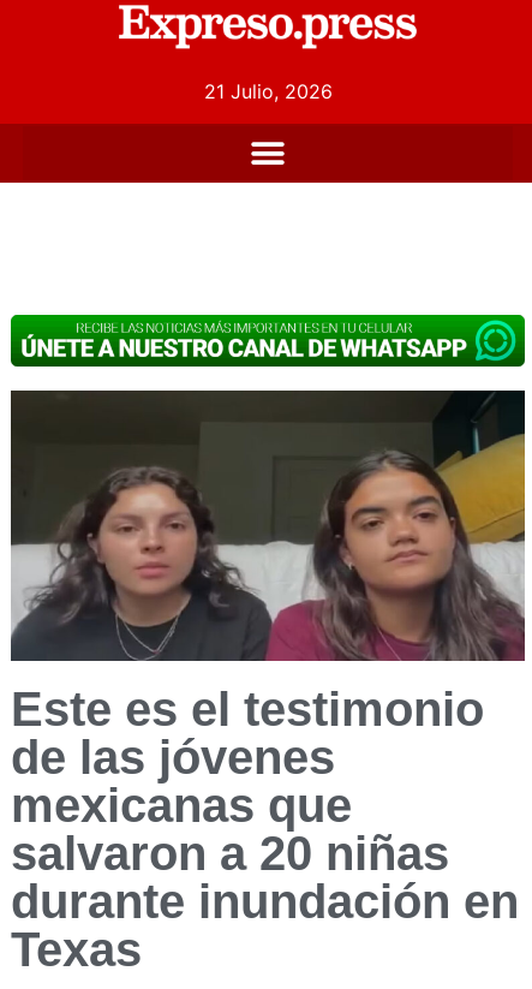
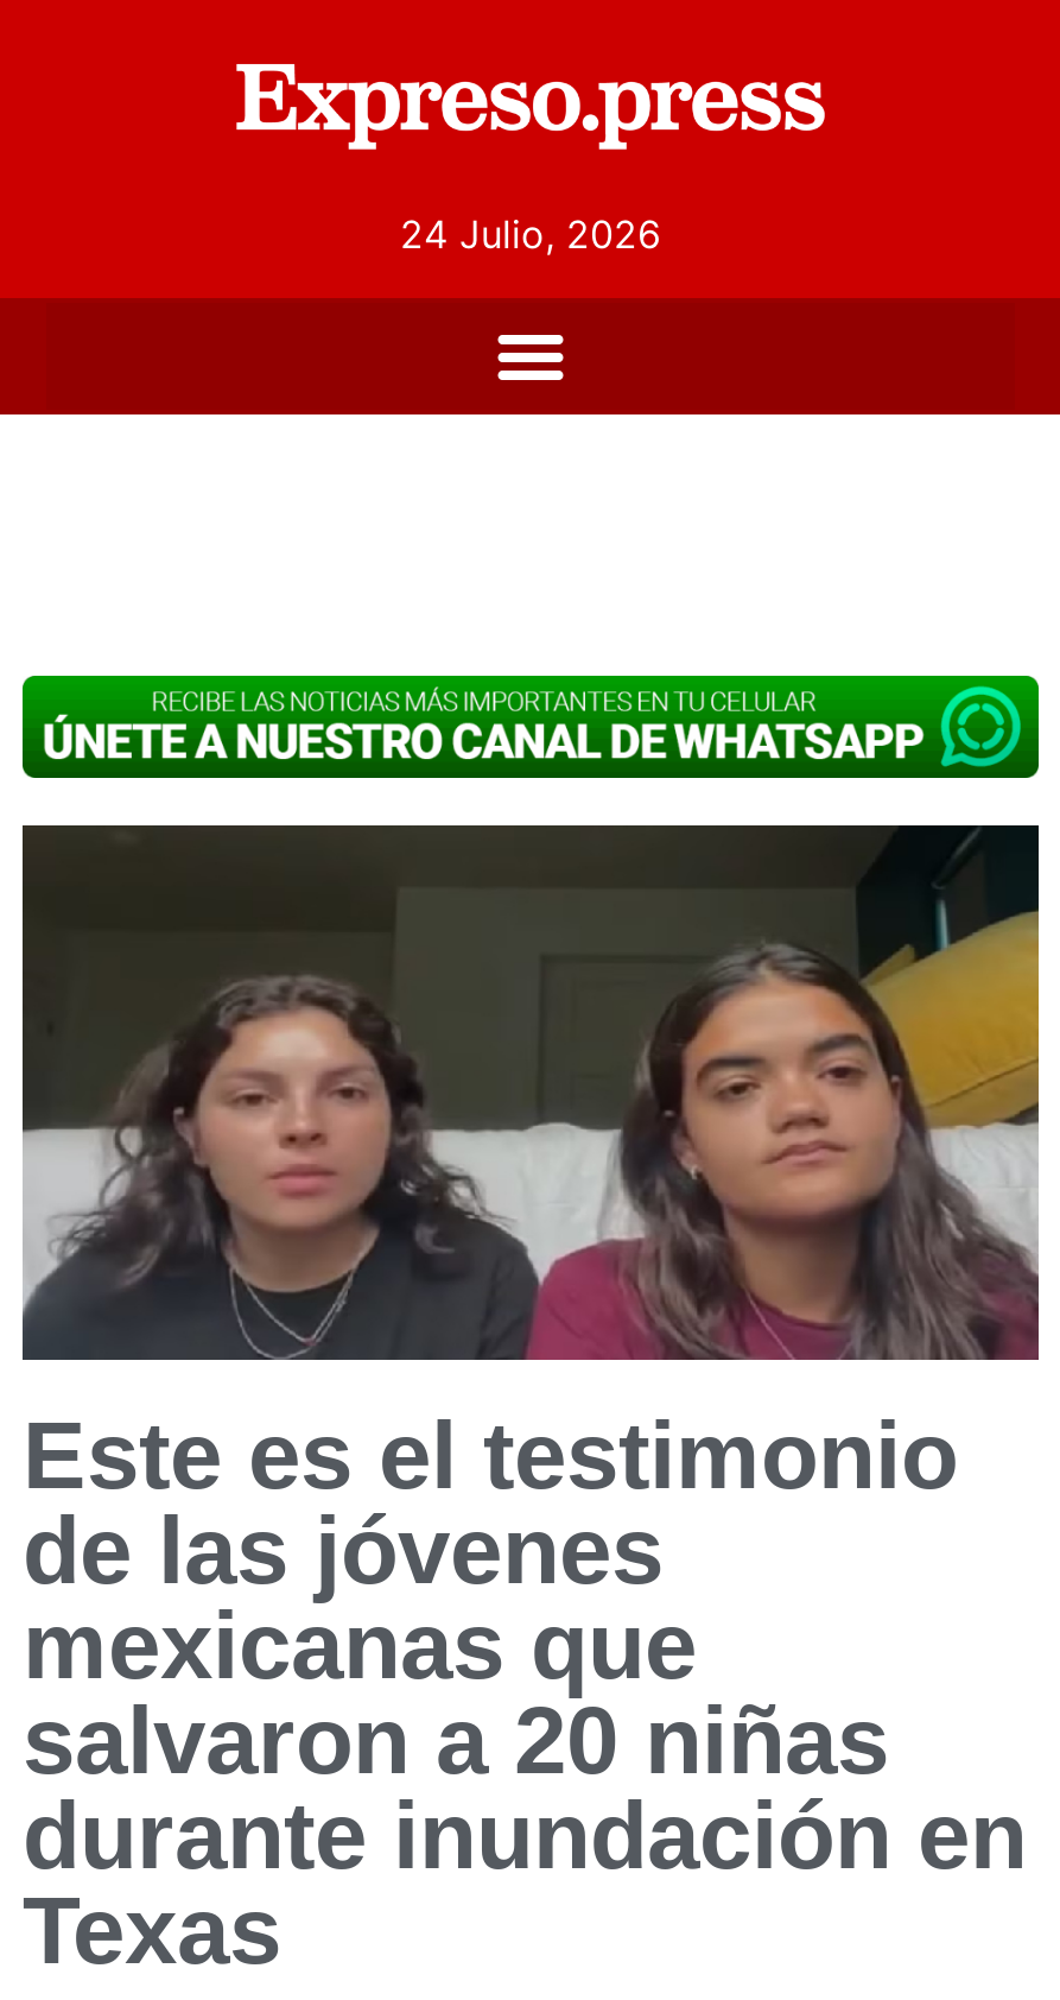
- 21 Julio, 2026
+ 24 Julio, 2026
